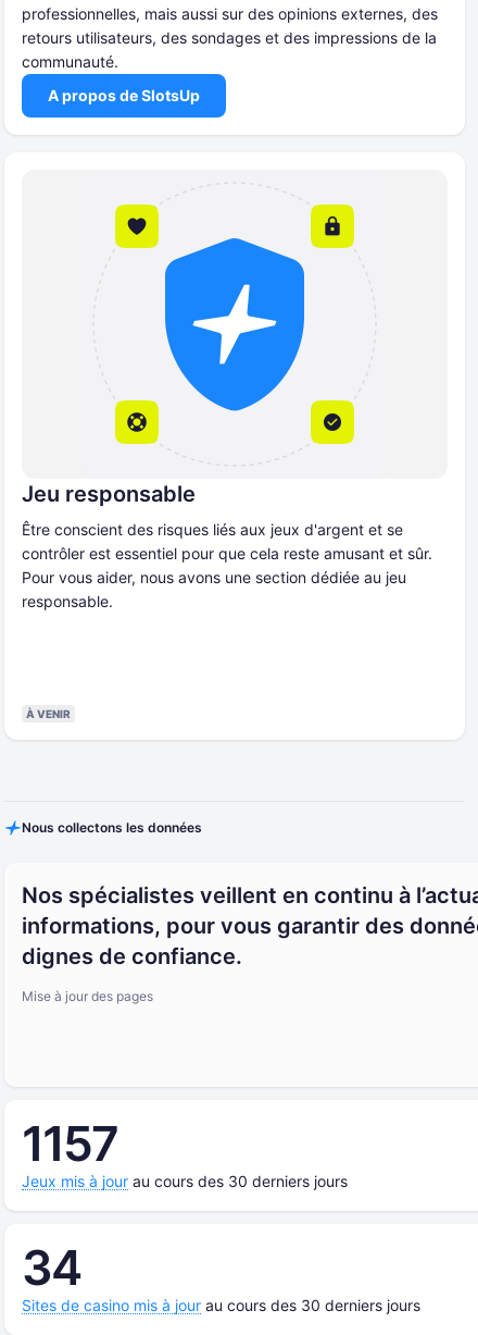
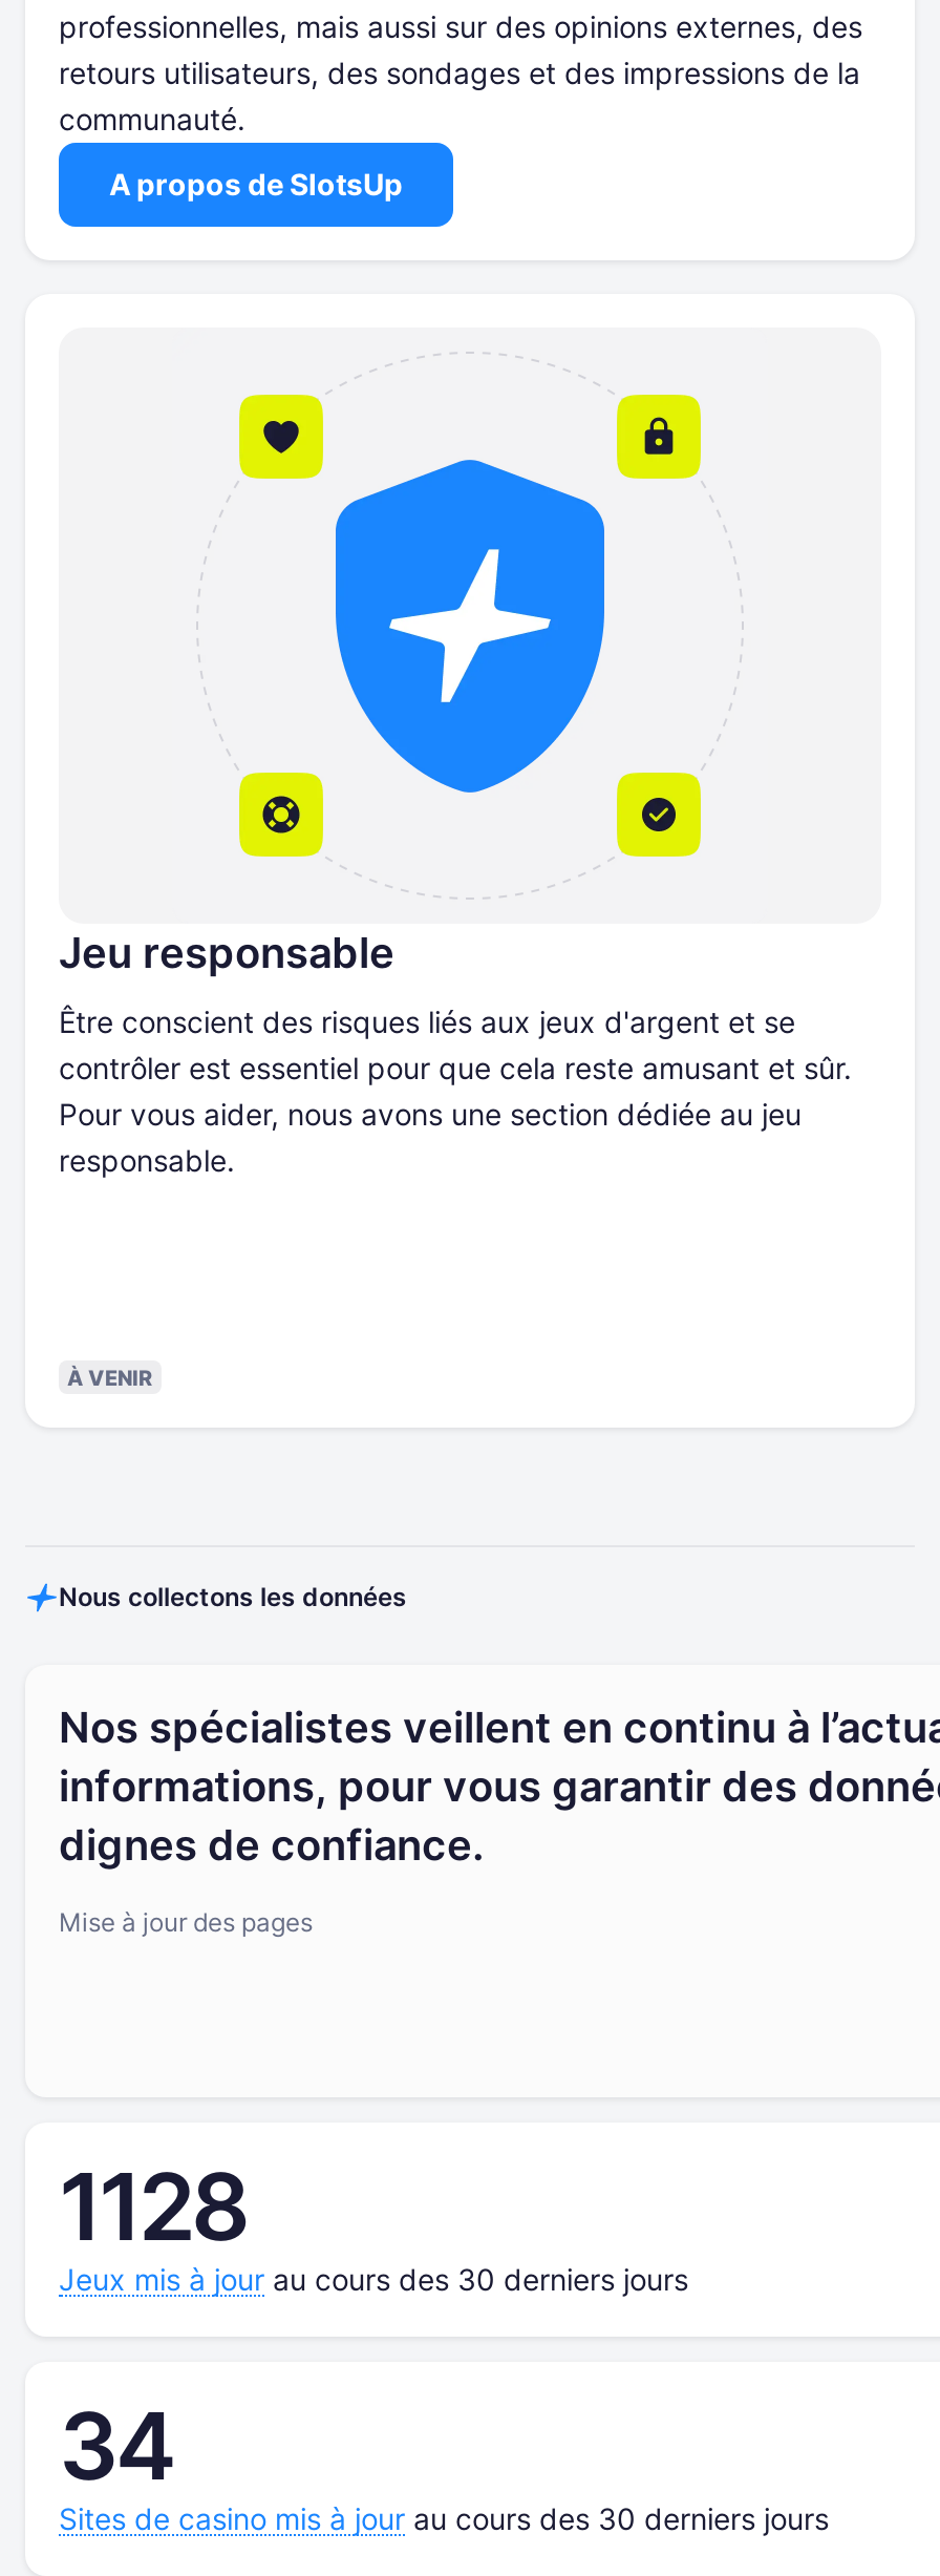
- 1157
+ 1128
